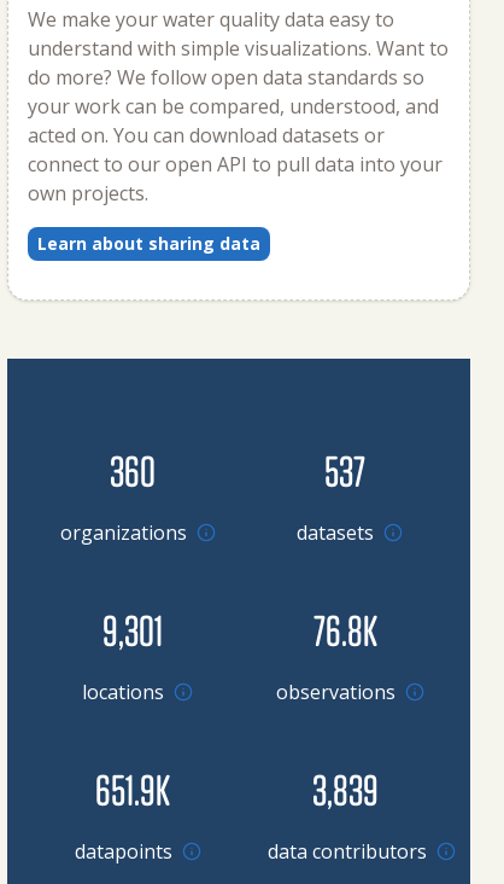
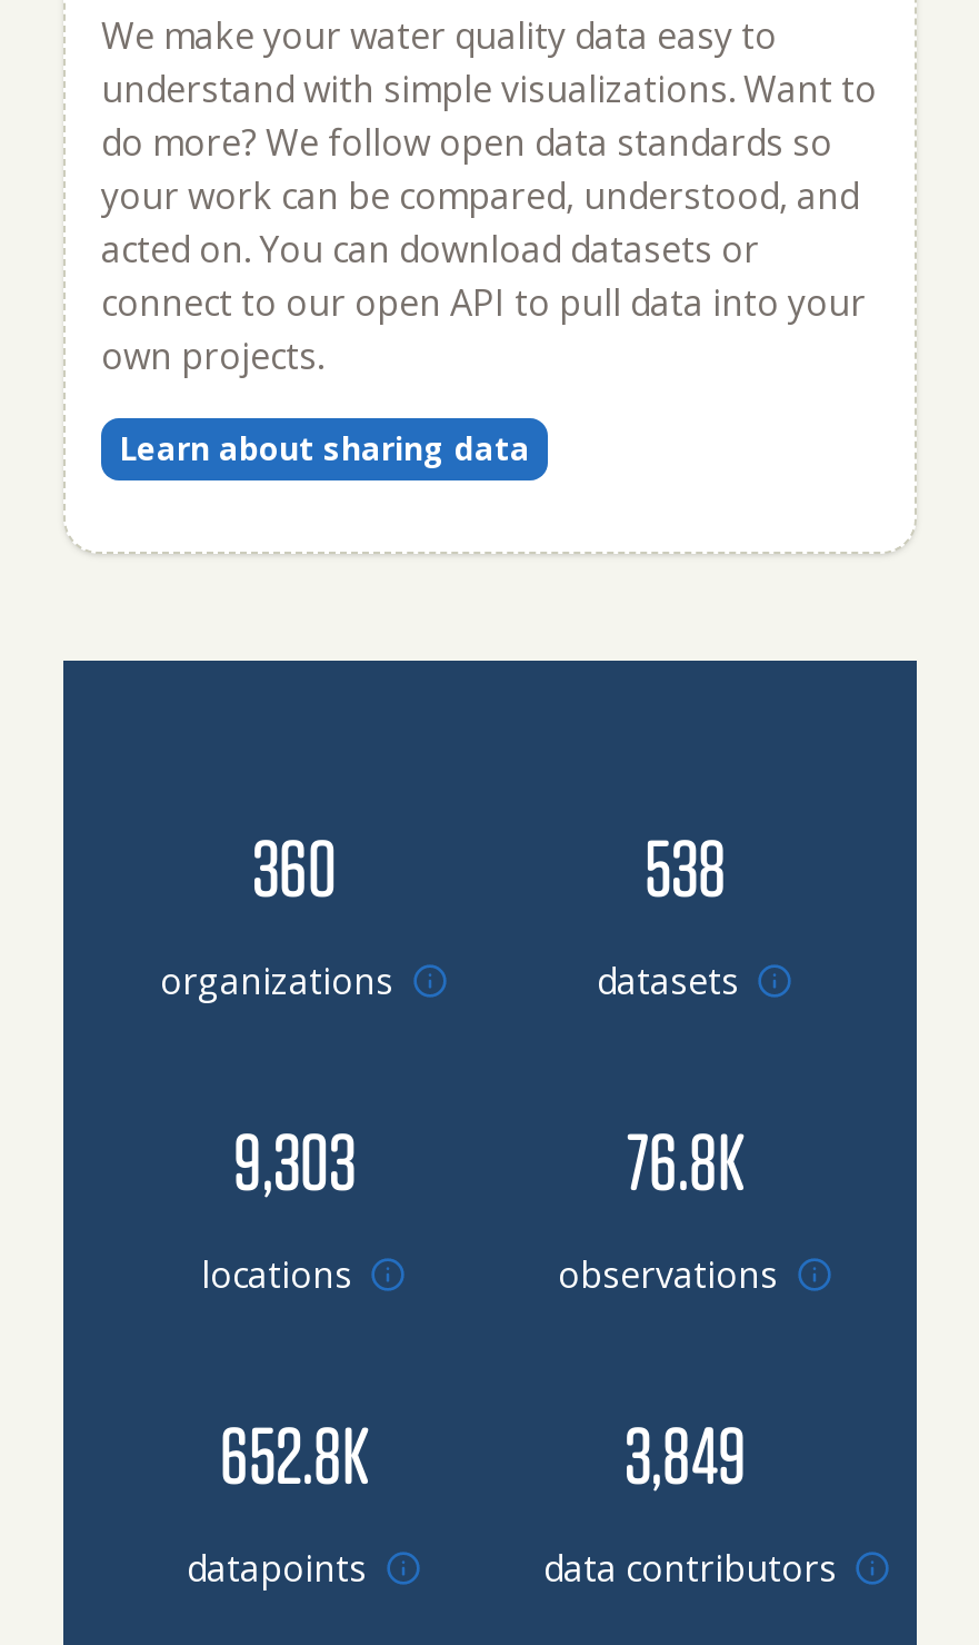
- 537
+ 538

- 9,301
+ 9,303

- 651.9K
+ 652.8K

- 3,839
+ 3,849
